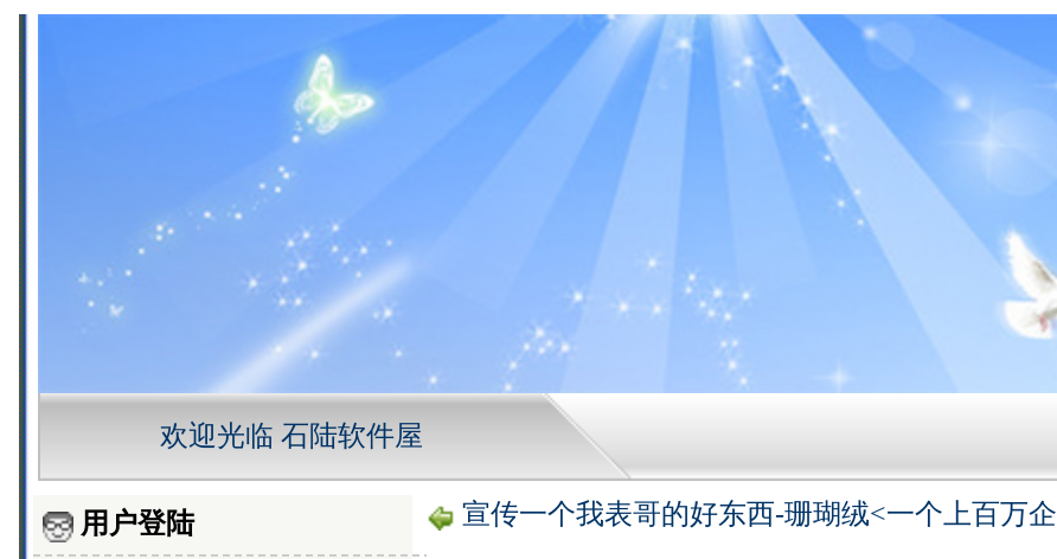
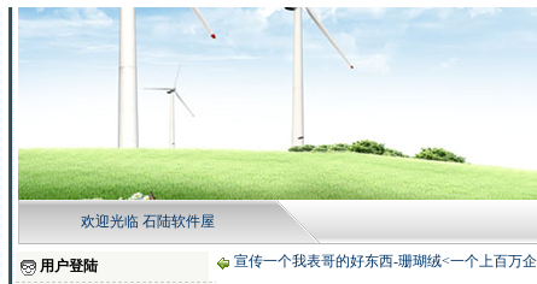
- [image]
+ [image]
